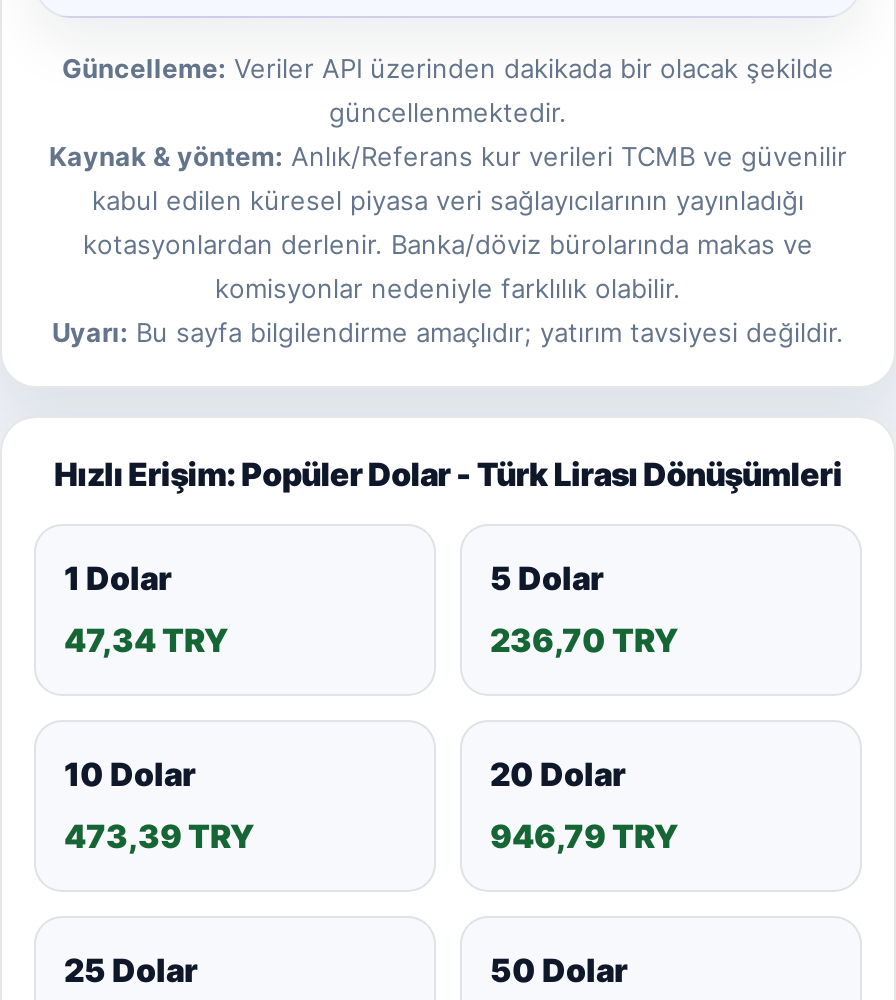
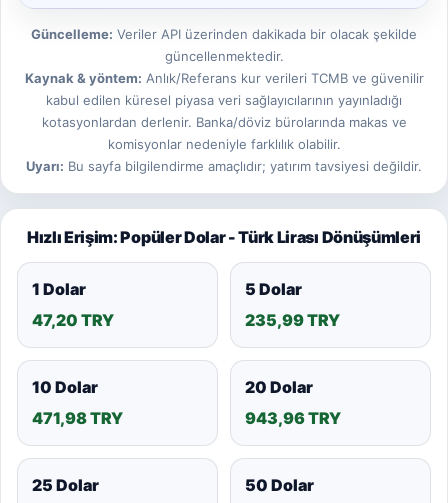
- 47,34 TRY
+ 47,20 TRY

- 236,70 TRY
+ 235,99 TRY

- 473,39 TRY
+ 471,98 TRY

- 946,79 TRY
+ 943,96 TRY
